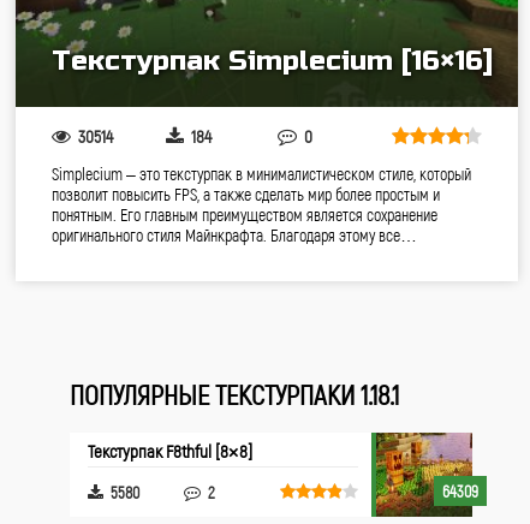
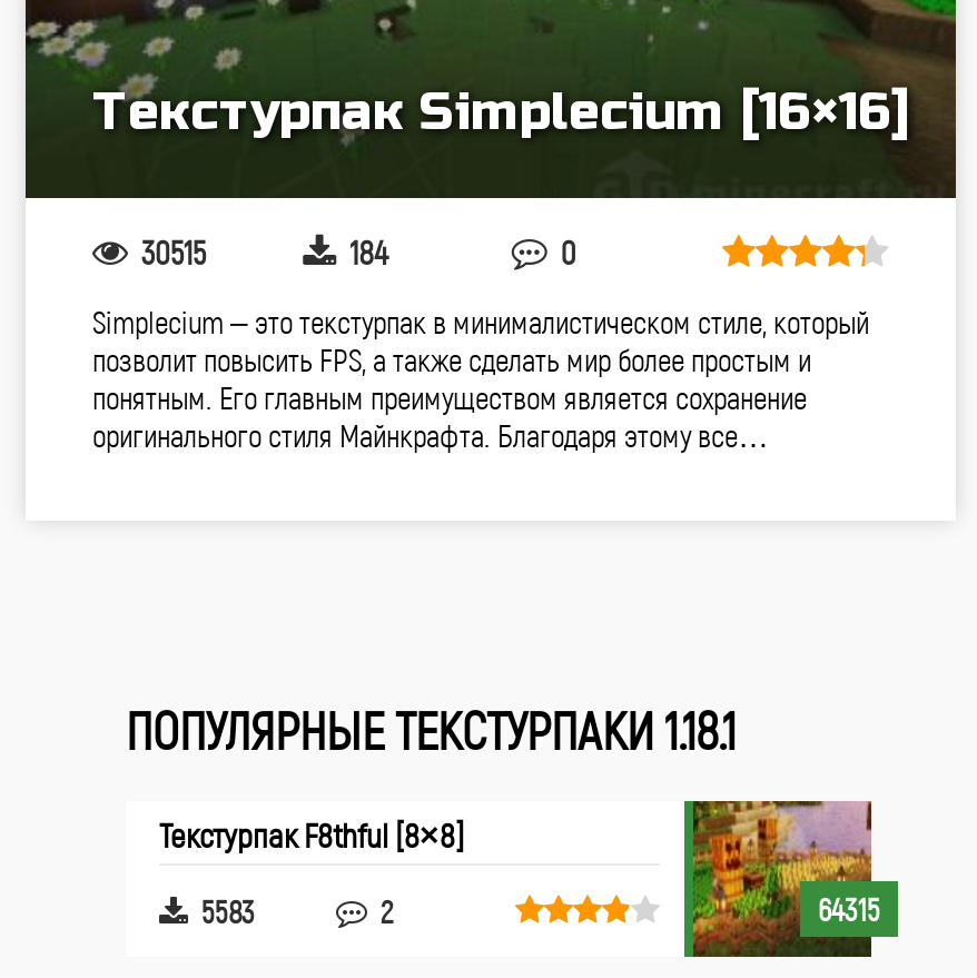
- 30514
+ 30515

- 5580
+ 5583

- 64309
+ 64315
